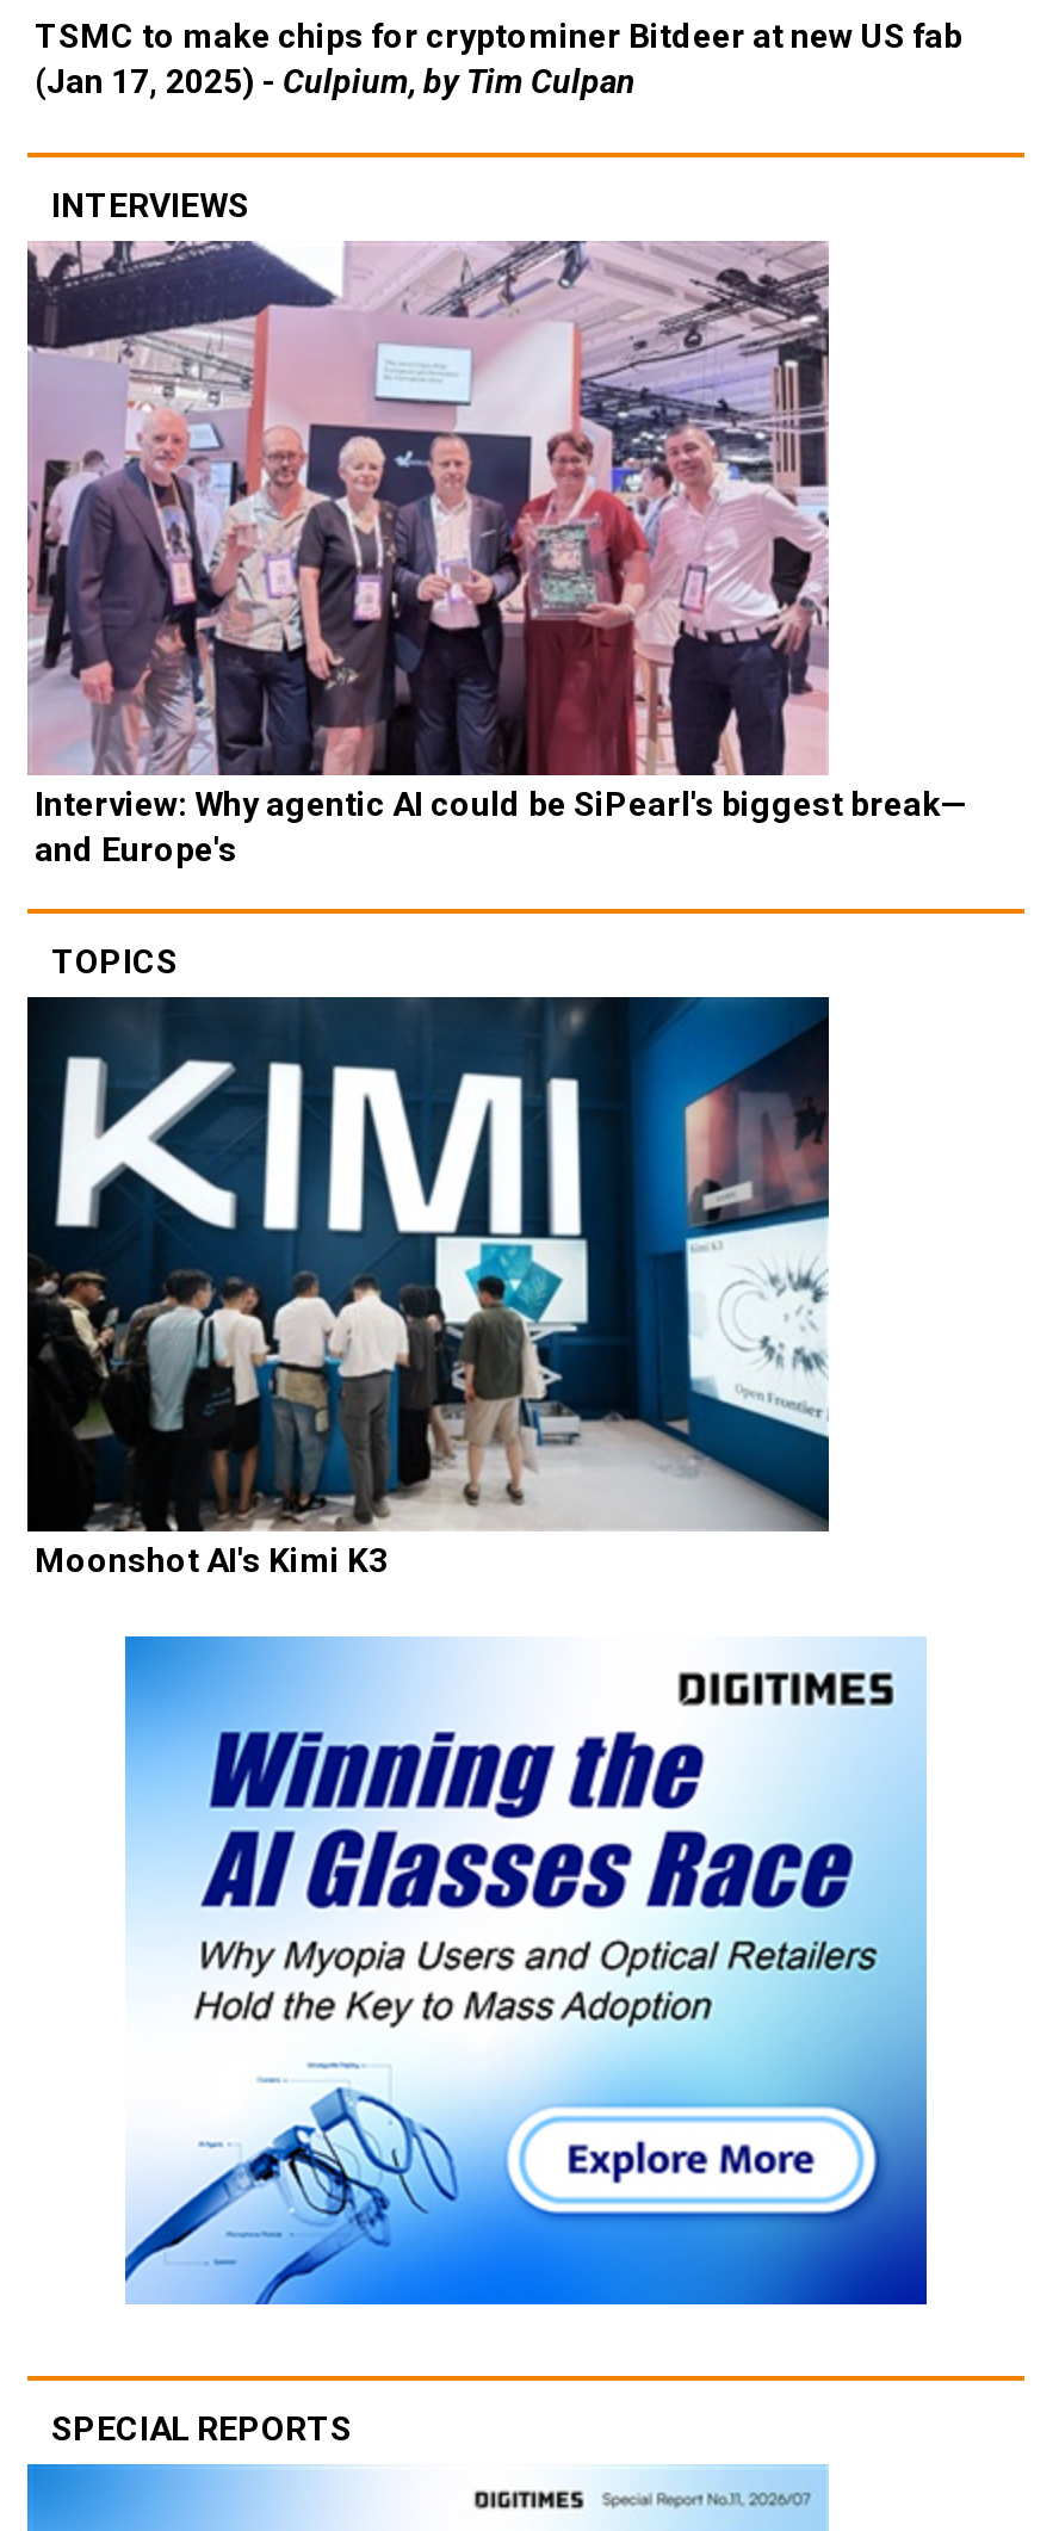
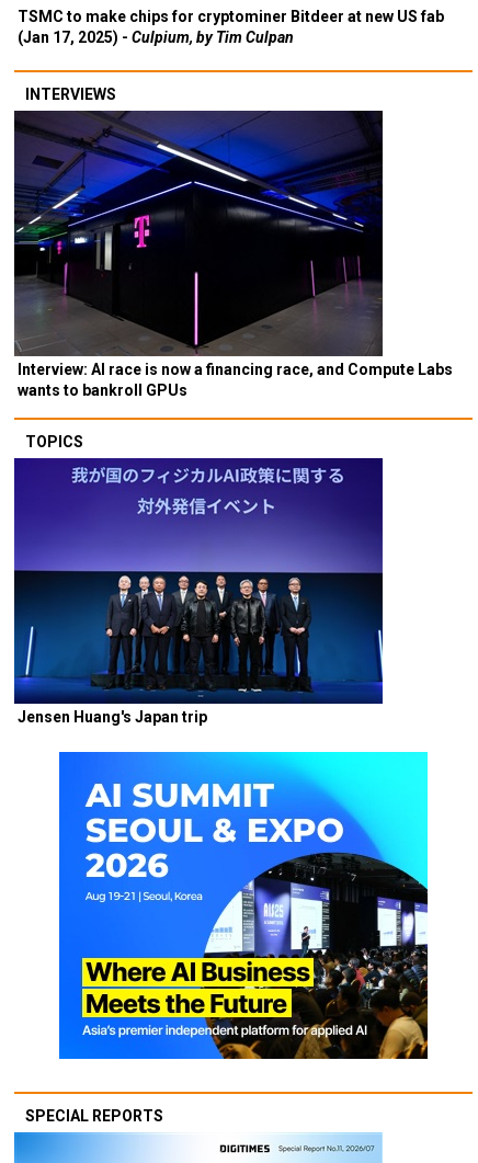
- [image]
- Interview: Why agentic AI could be SiPearl's biggest break—
- and Europe's
+ [image]
+ Interview: AI race is now a financing race, and Compute Labs
+ wants to bankroll GPUs

- [image]
- Moonshot AI's Kimi K3
+ [image]
+ Jensen Huang's Japan trip

- [image]
+ [image]
